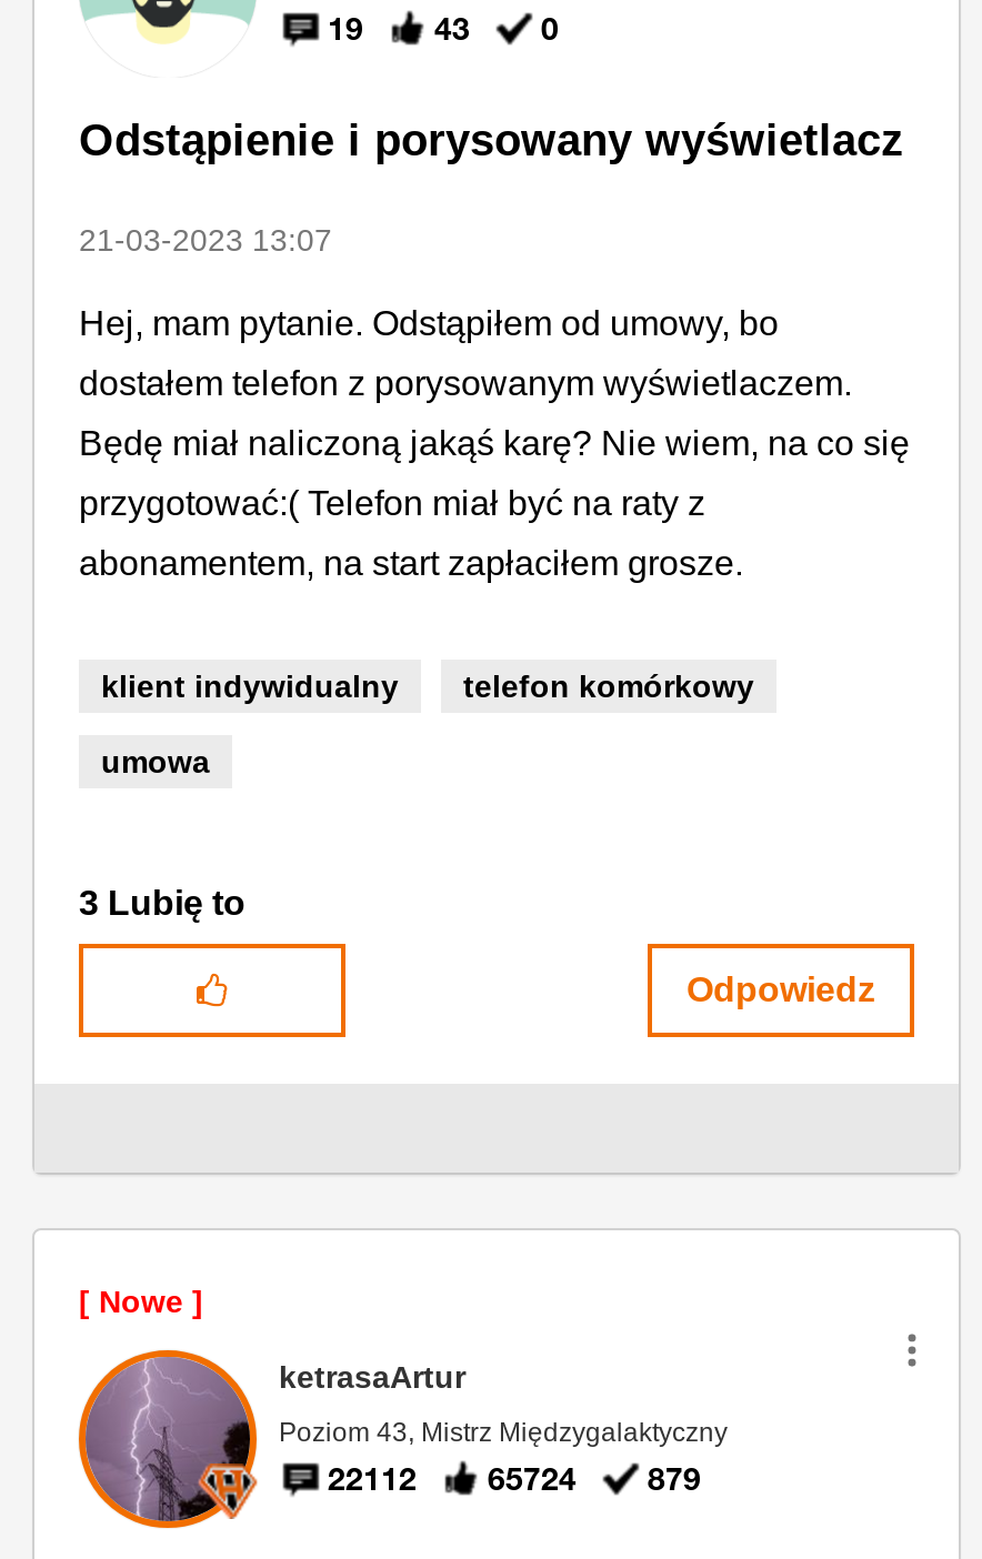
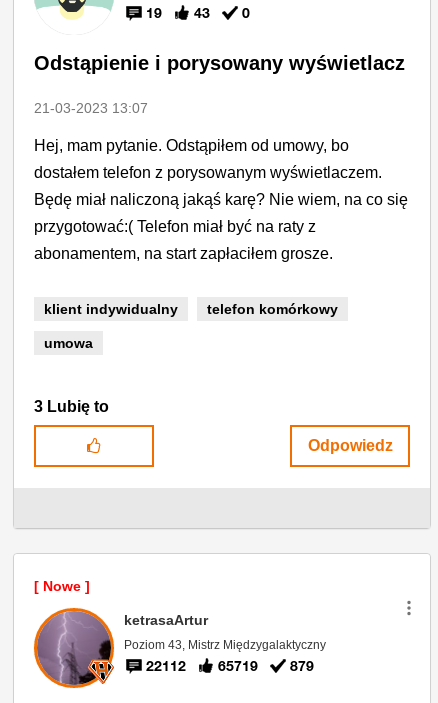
- 22112 65724 879
+ 22112 65719 879
